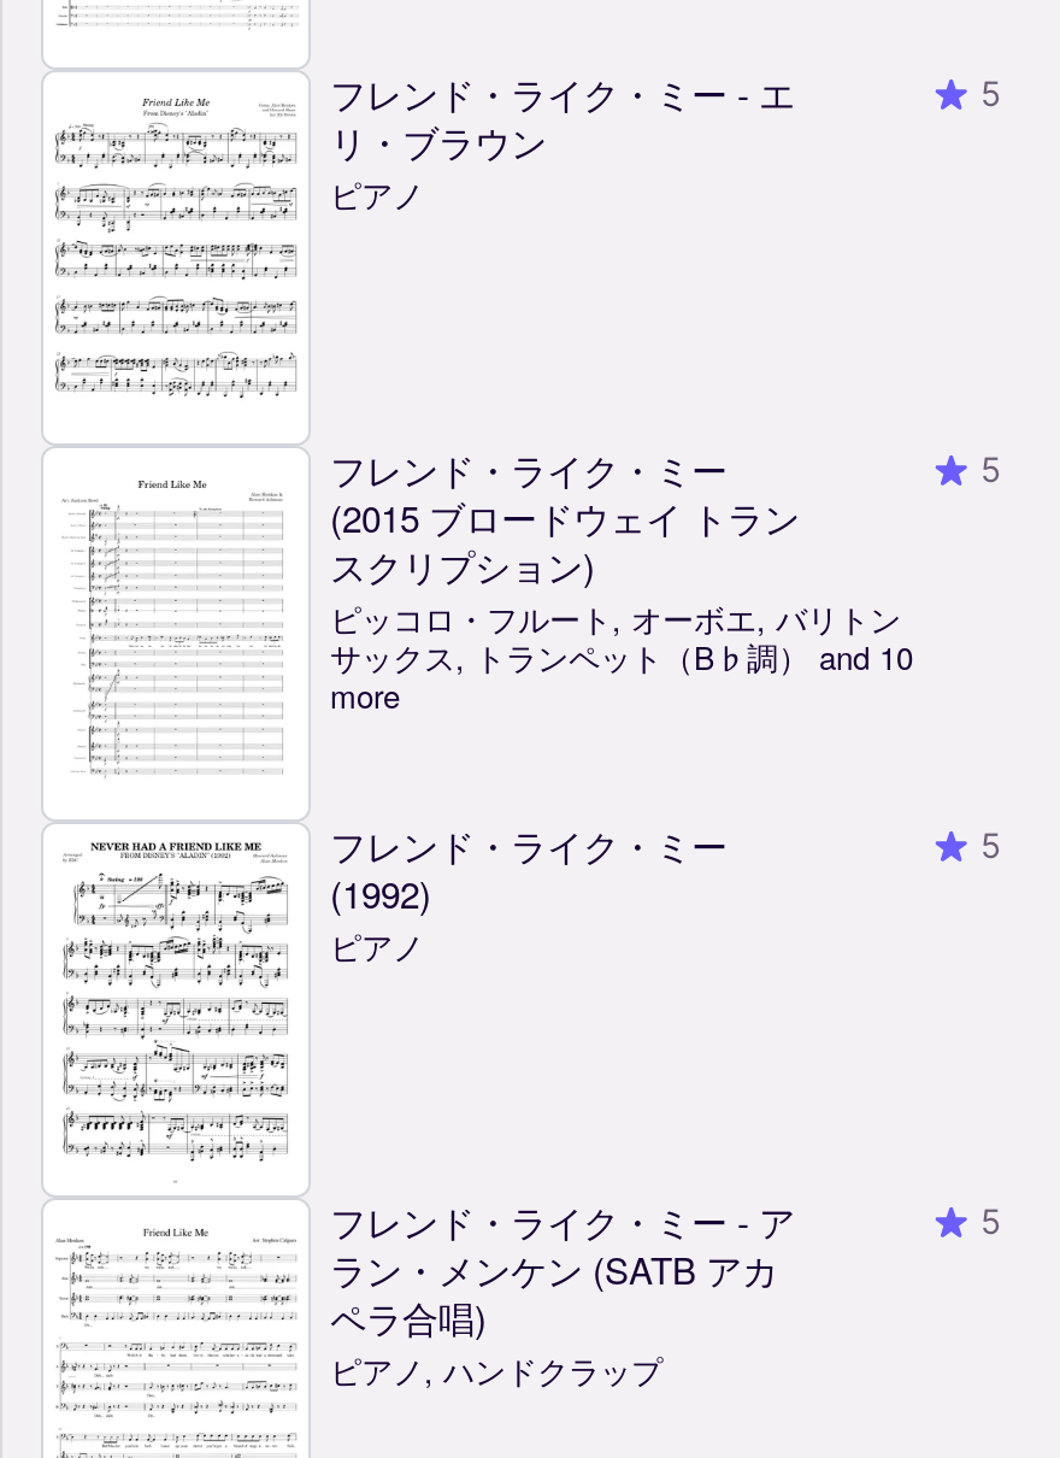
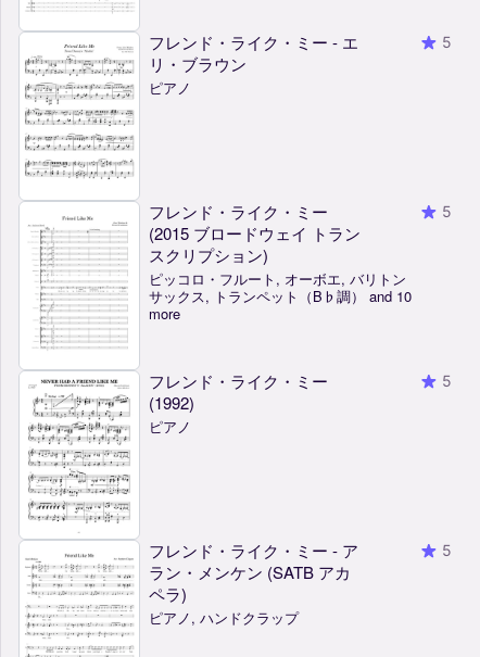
- ペラ合唱)
+ ペラ)
